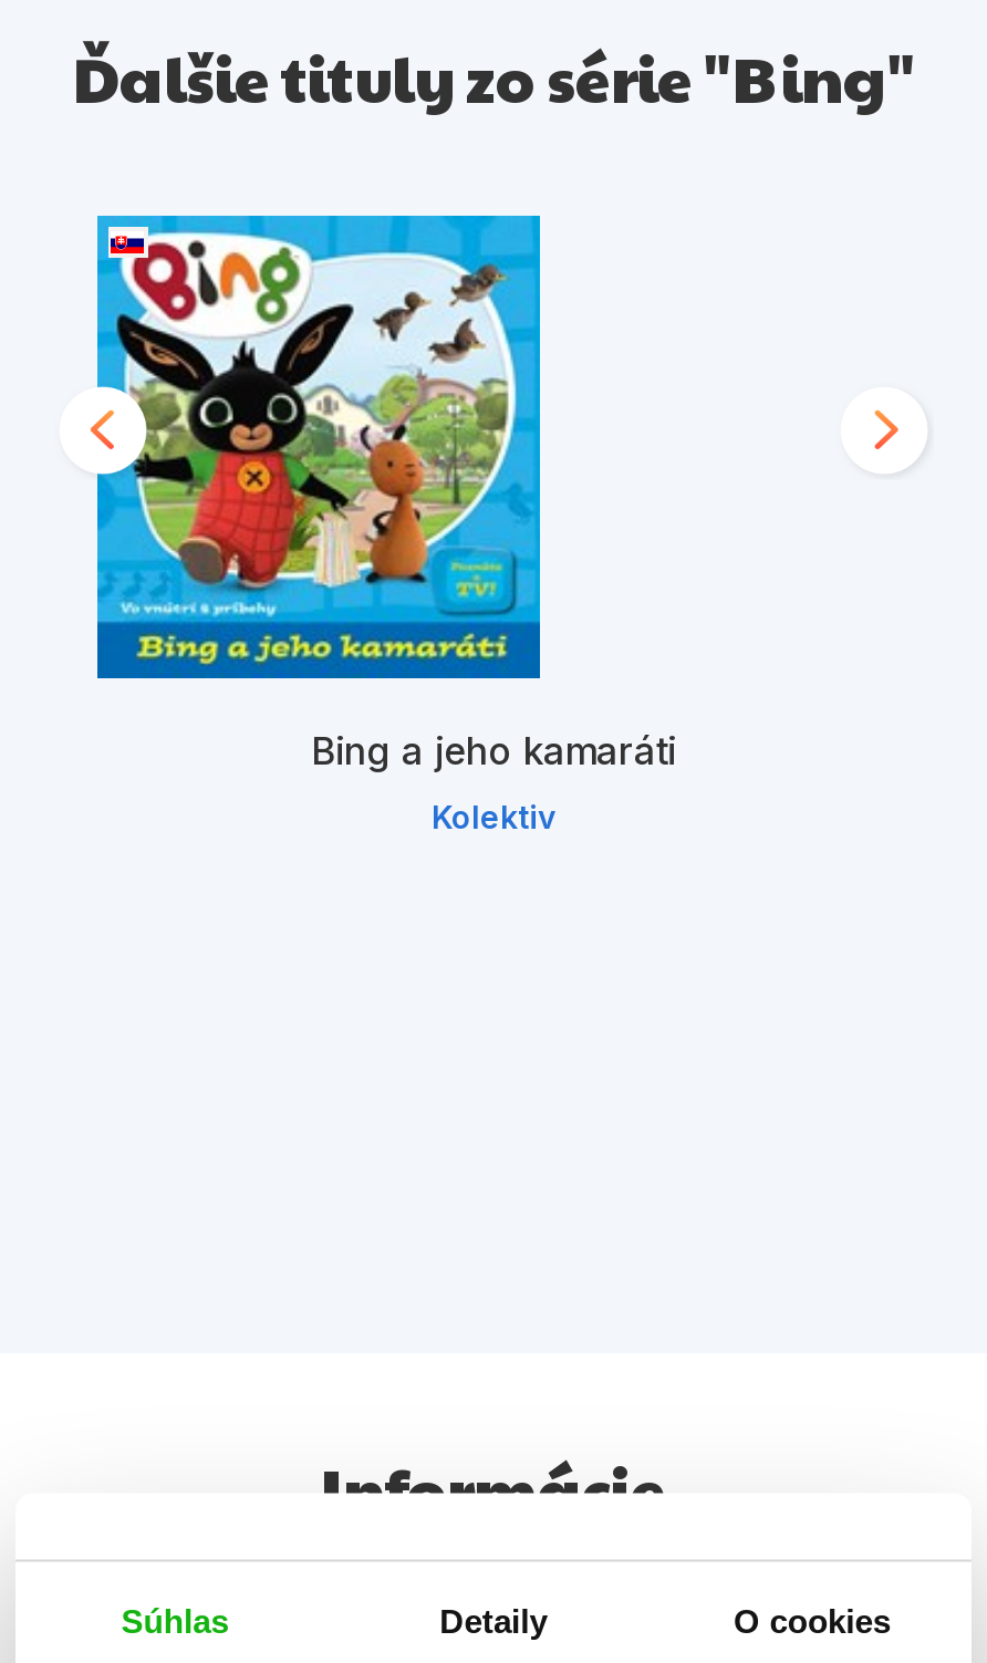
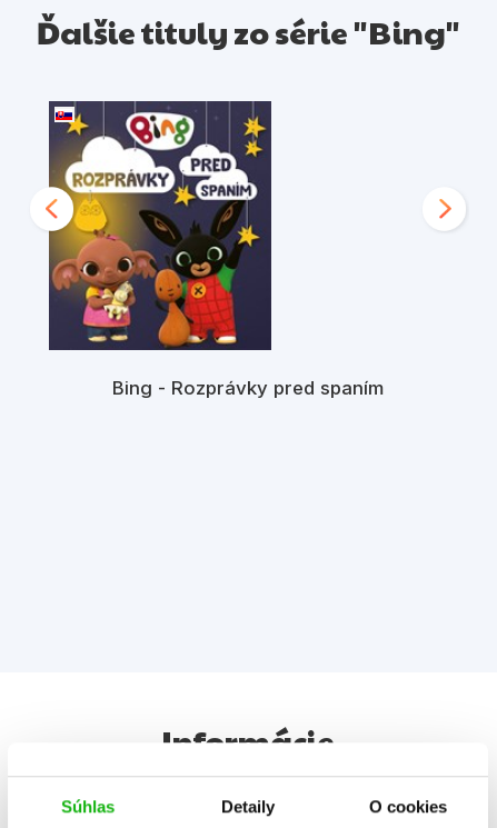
- [image]
- Bing a jeho kamaráti
- Kolektiv
+ [image]
+ Bing - Rozprávky pred spaním
